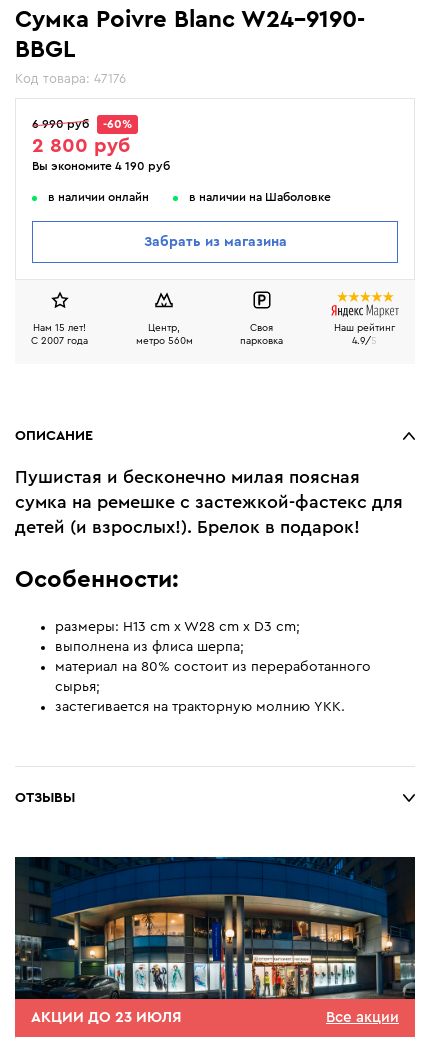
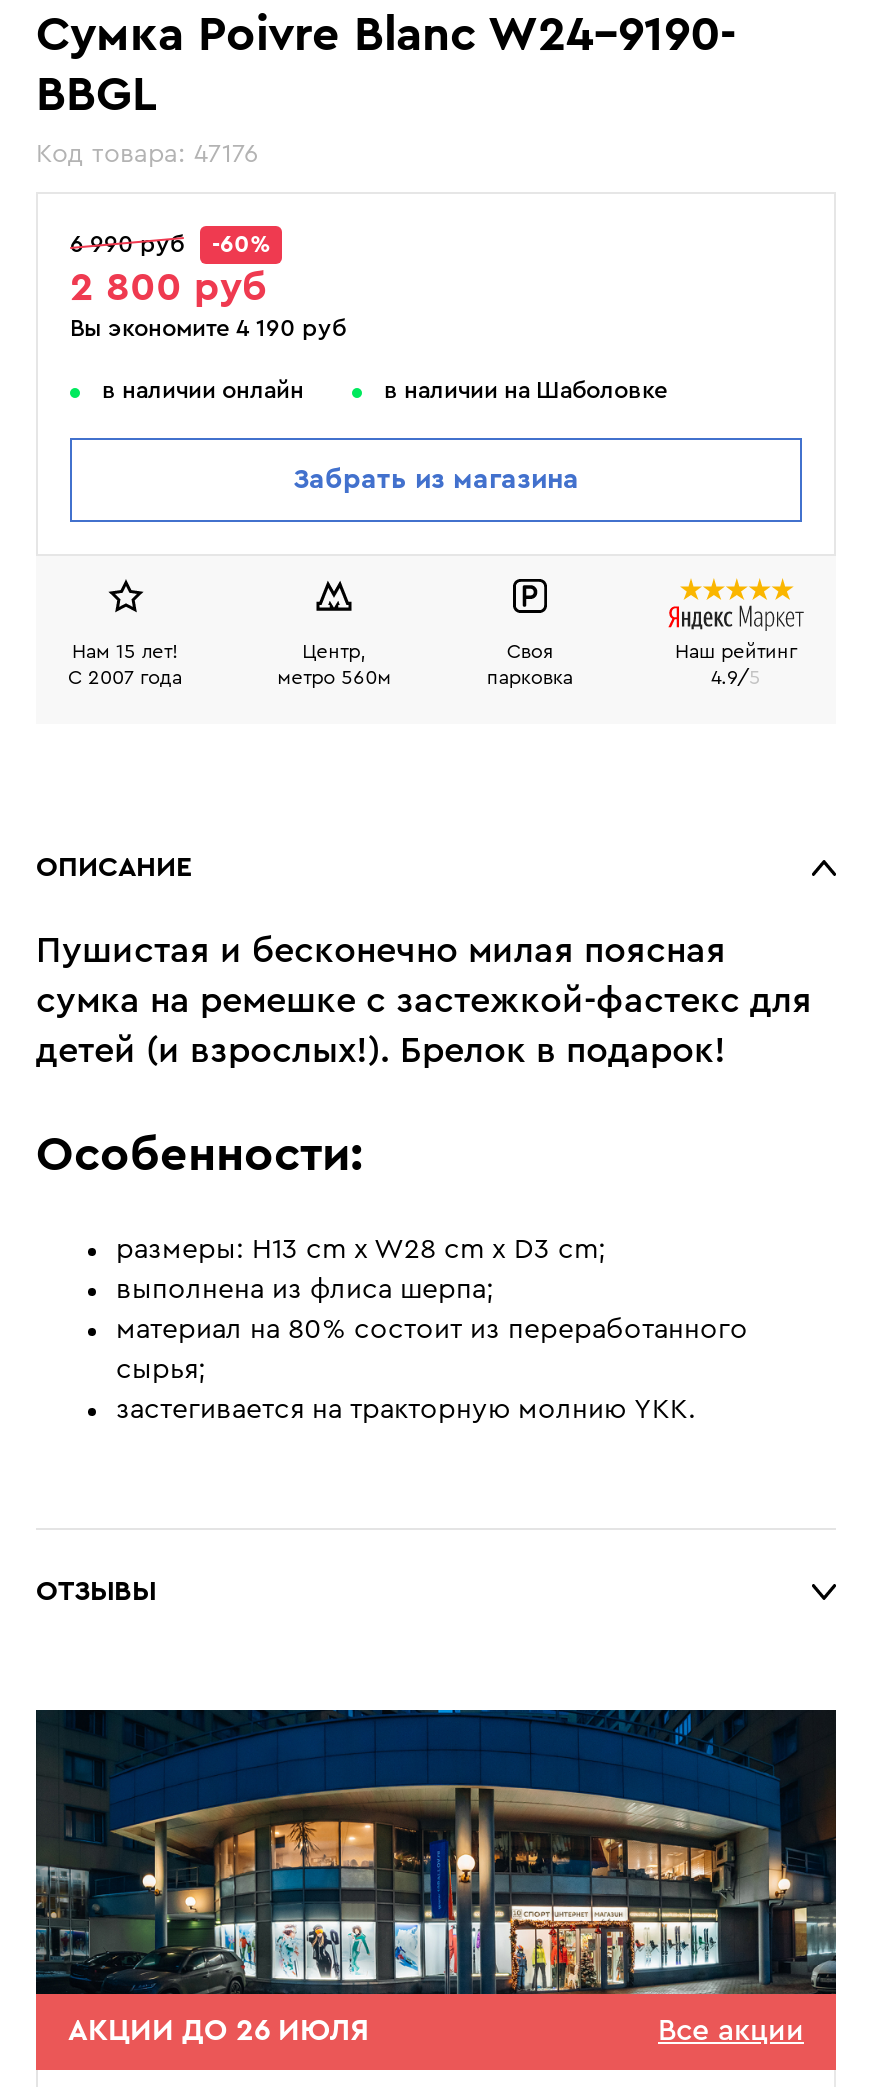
- АКЦИИ ДО 23 ИЮЛЯ
+ АКЦИИ ДО 26 ИЮЛЯ
